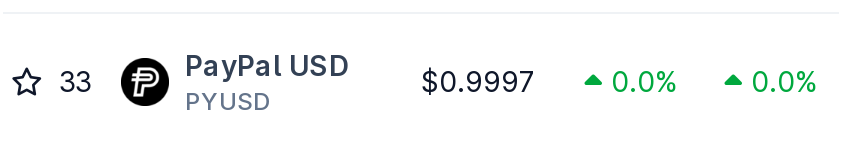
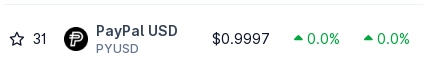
- 33
+ 31
